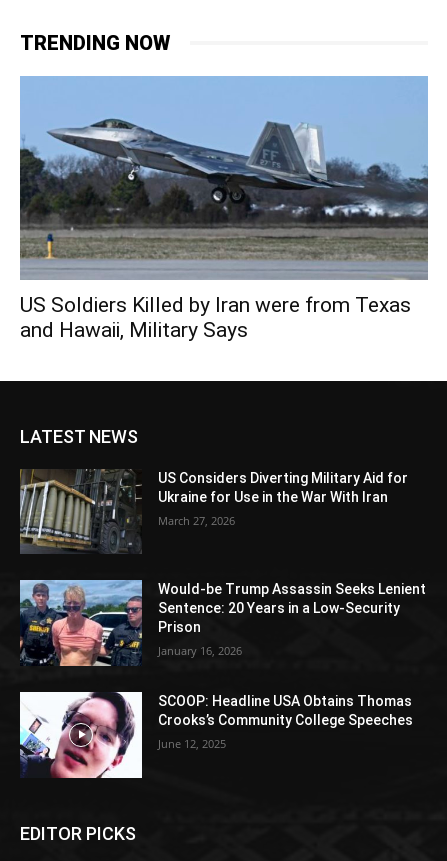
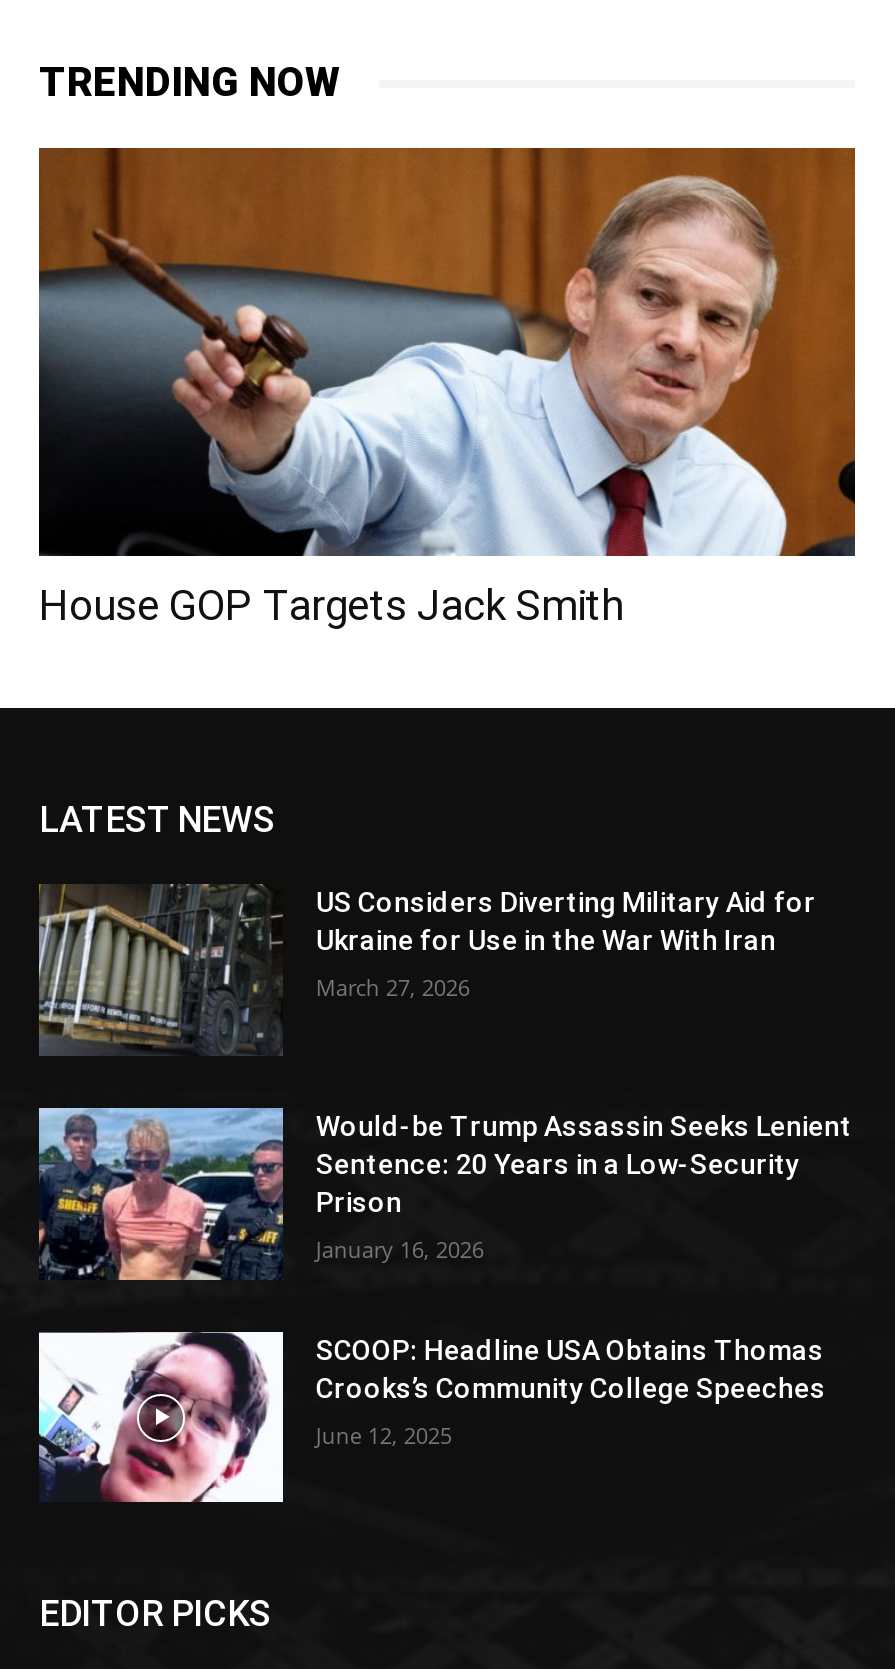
- [image]
- US Soldiers Killed by Iran were from Texas
- and Hawaii, Military Says
+ [image]
+ House GOP Targets Jack Smith
